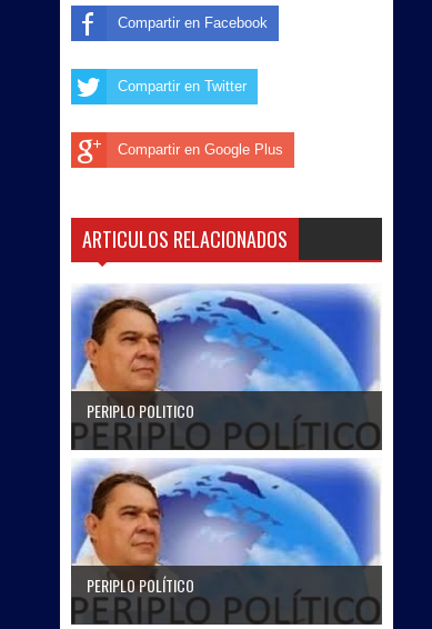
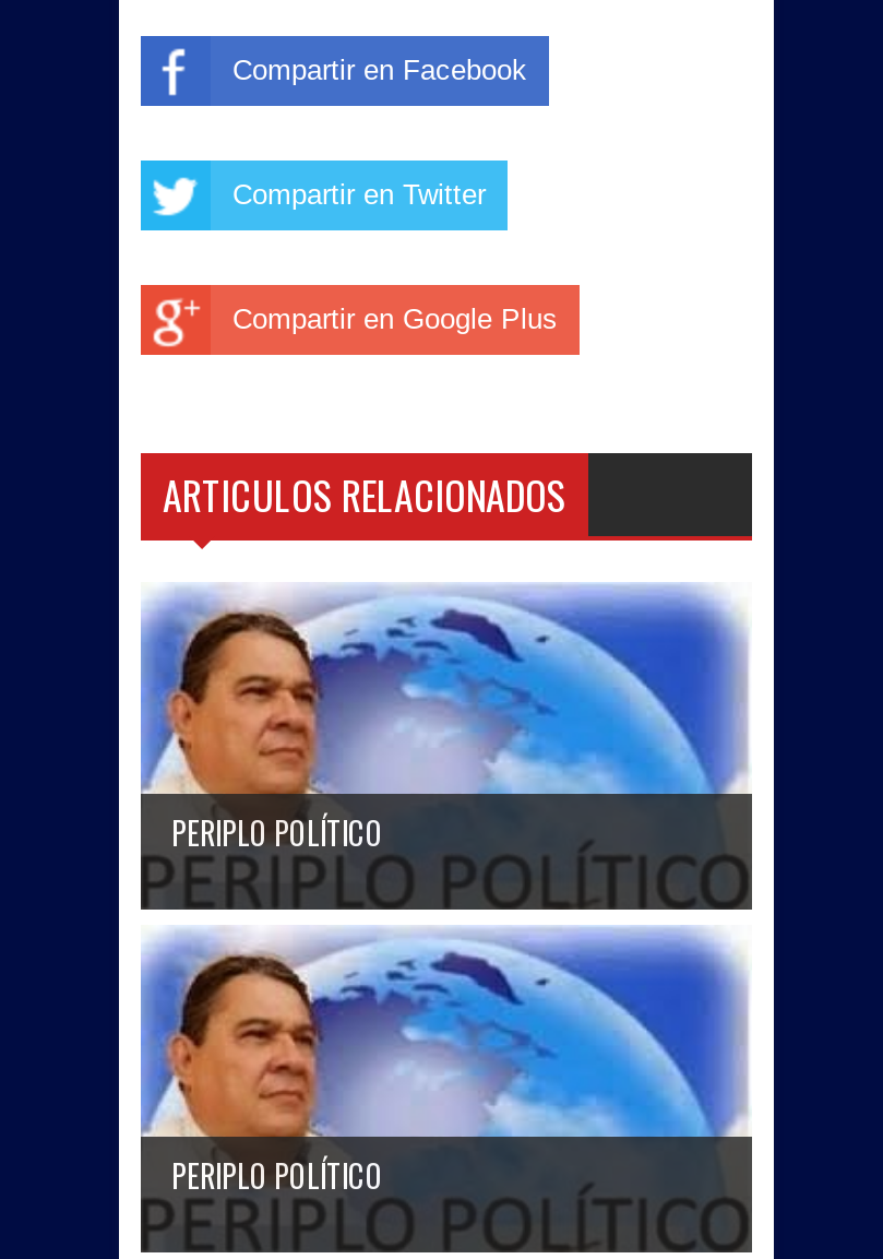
- PERIPLO POLITICO
+ PERIPLO POLÍTICO
